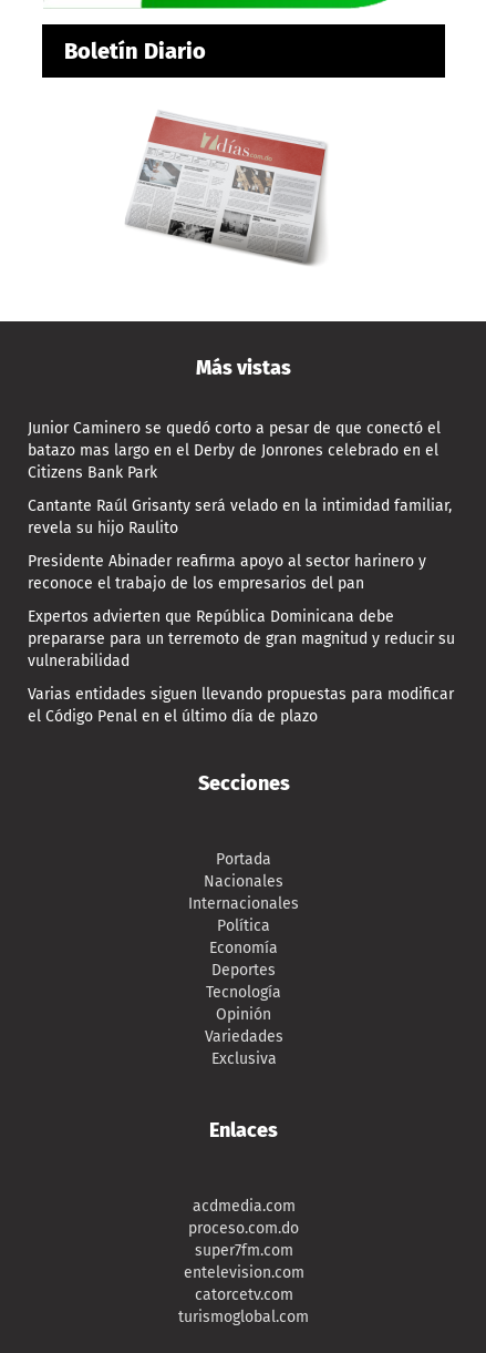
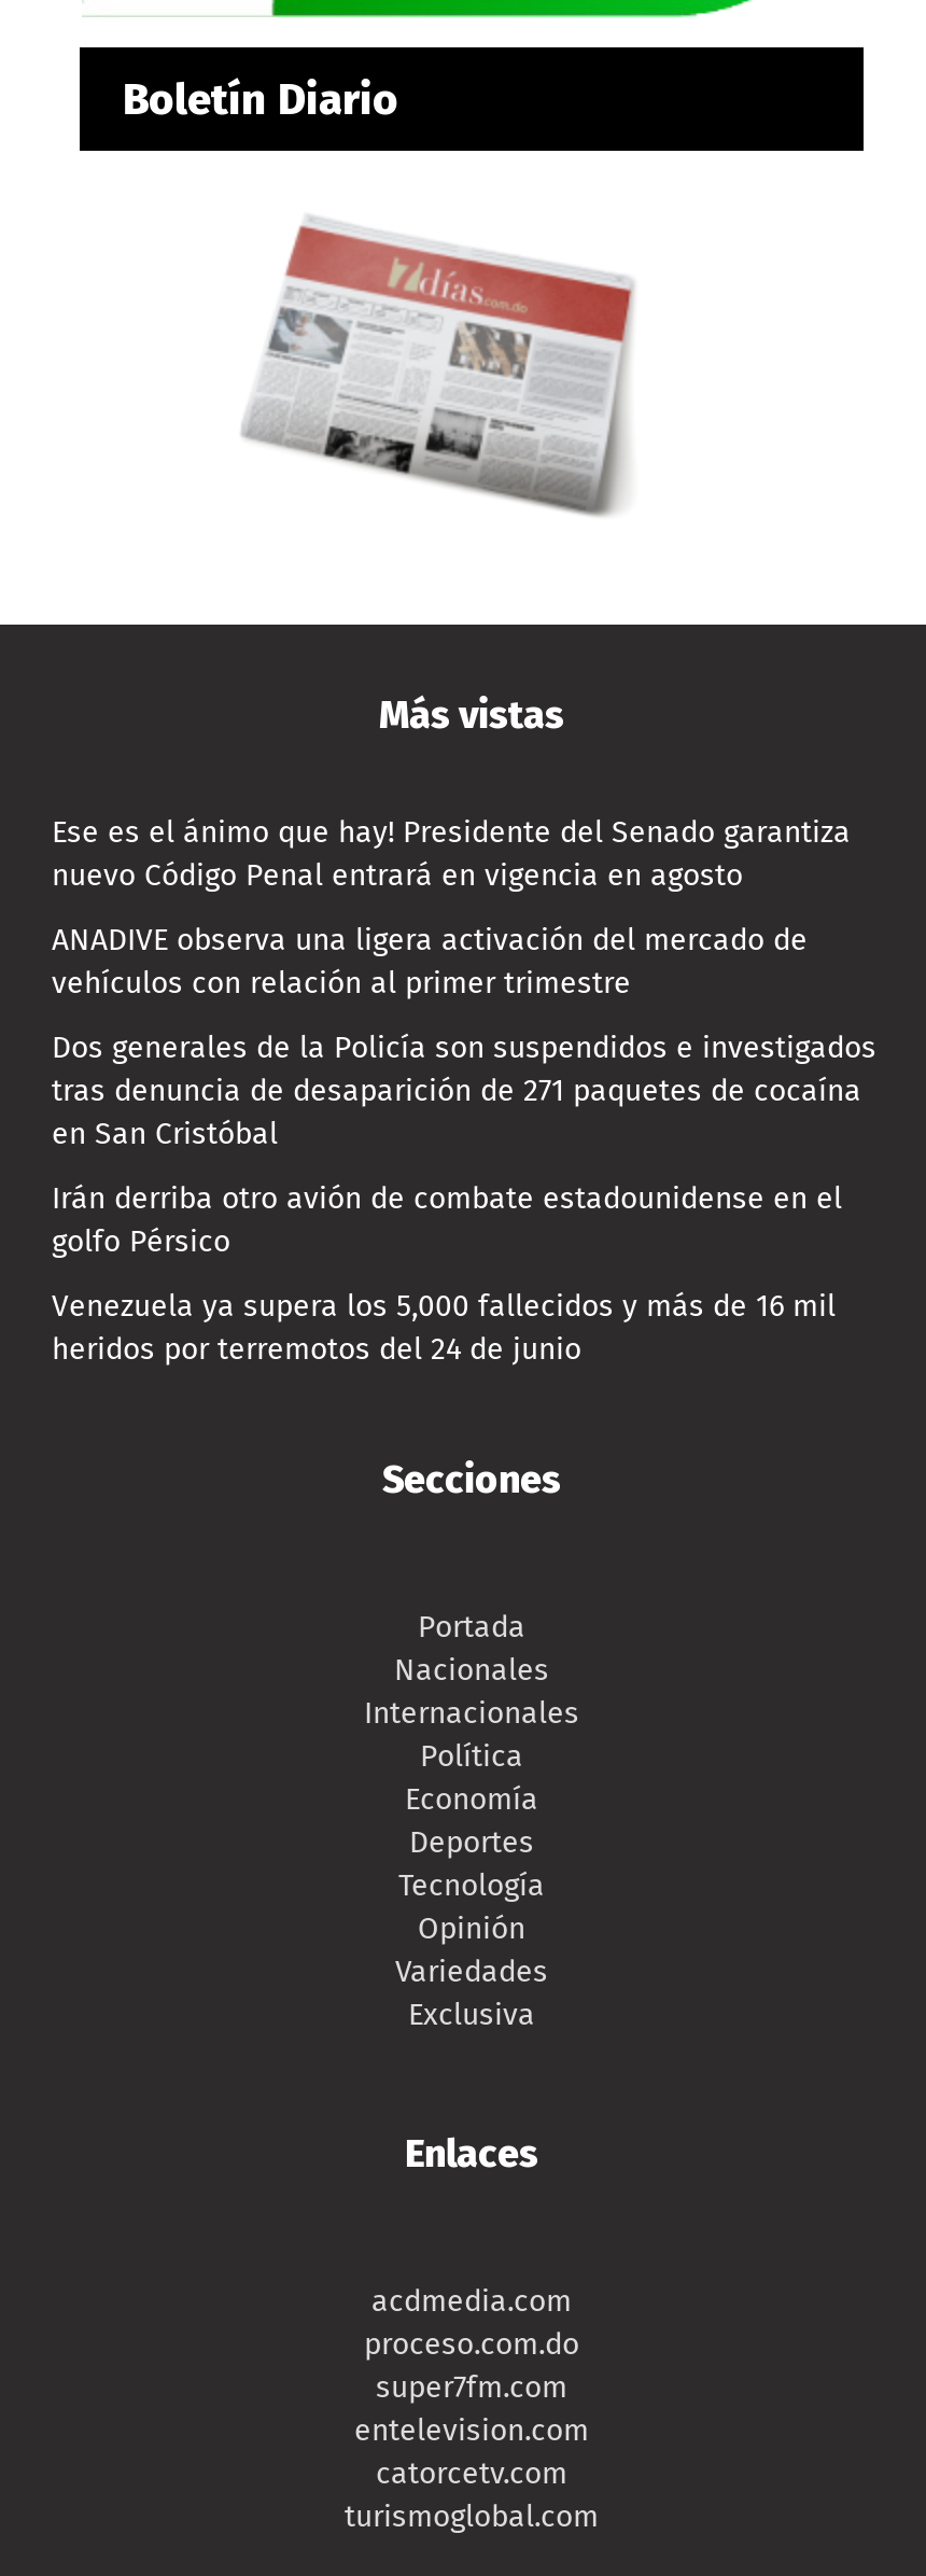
- Junior Caminero se quedó corto a pesar de que conectó el
- batazo mas largo en el Derby de Jonrones celebrado en el
- Citizens Bank Park
+ Ese es el ánimo que hay! Presidente del Senado garantiza
+ nuevo Código Penal entrará en vigencia en agosto

- Cantante Raúl Grisanty será velado en la intimidad familiar,
- revela su hijo Raulito
+ ANADIVE observa una ligera activación del mercado de
+ vehículos con relación al primer trimestre

- Presidente Abinader reafirma apoyo al sector harinero y
- reconoce el trabajo de los empresarios del pan
+ Dos generales de la Policía son suspendidos e investigados
+ tras denuncia de desaparición de 271 paquetes de cocaína
+ en San Cristóbal

- Expertos advierten que República Dominicana debe
- prepararse para un terremoto de gran magnitud y reducir su
- vulnerabilidad
+ Irán derriba otro avión de combate estadounidense en el
+ golfo Pérsico

- Varias entidades siguen llevando propuestas para modificar
- el Código Penal en el último día de plazo
+ Venezuela ya supera los 5,000 fallecidos y más de 16 mil
+ heridos por terremotos del 24 de junio
